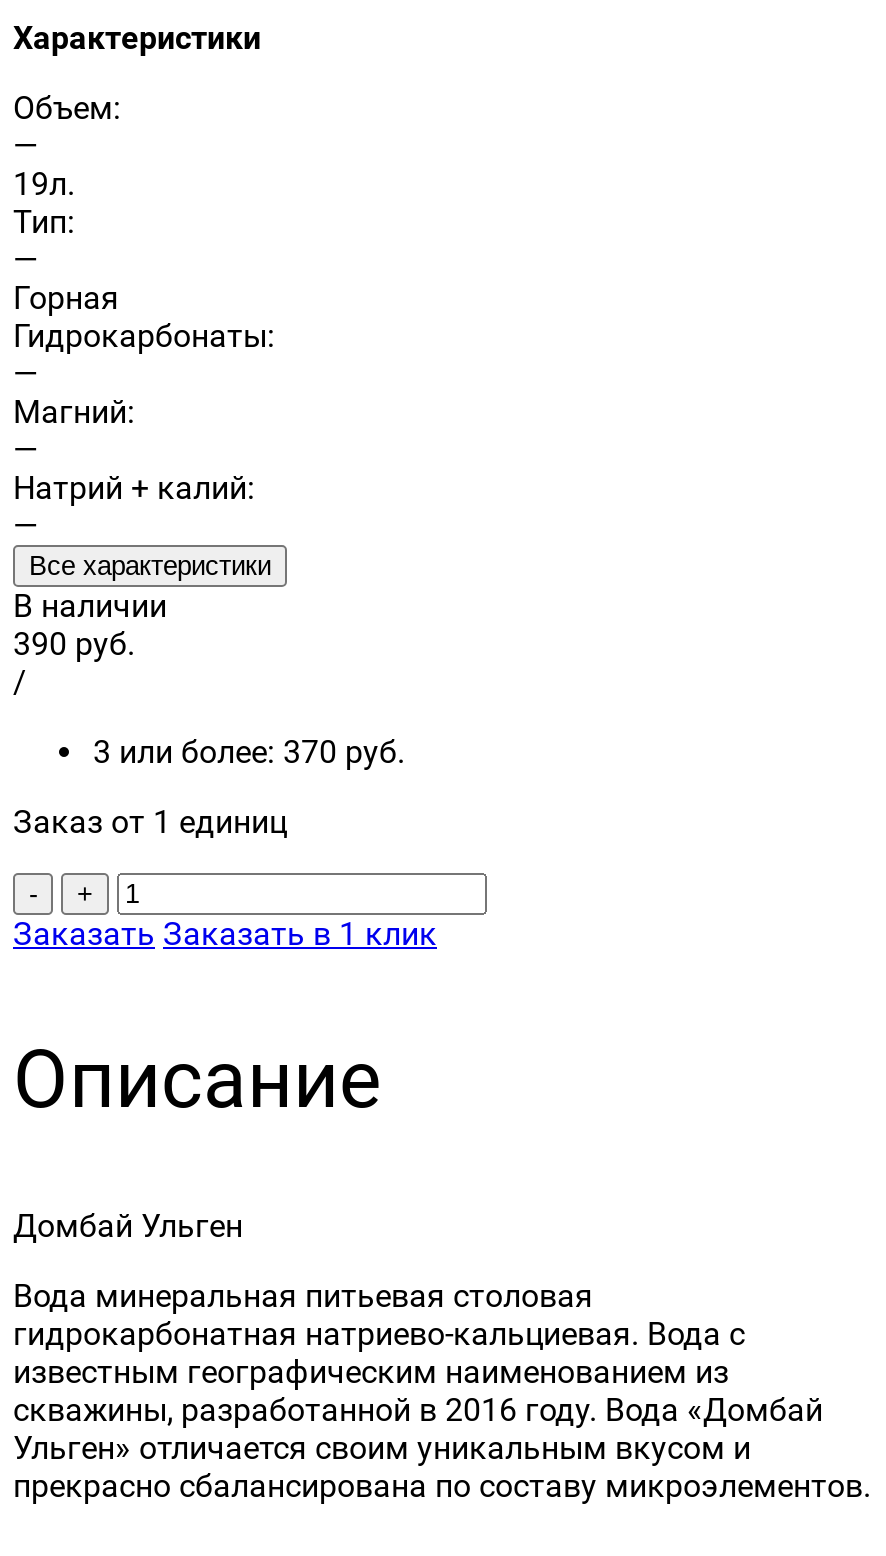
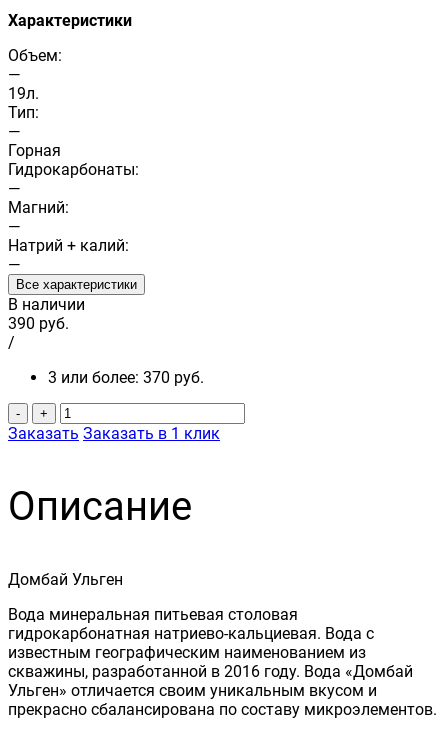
- Заказ от 1 единиц
